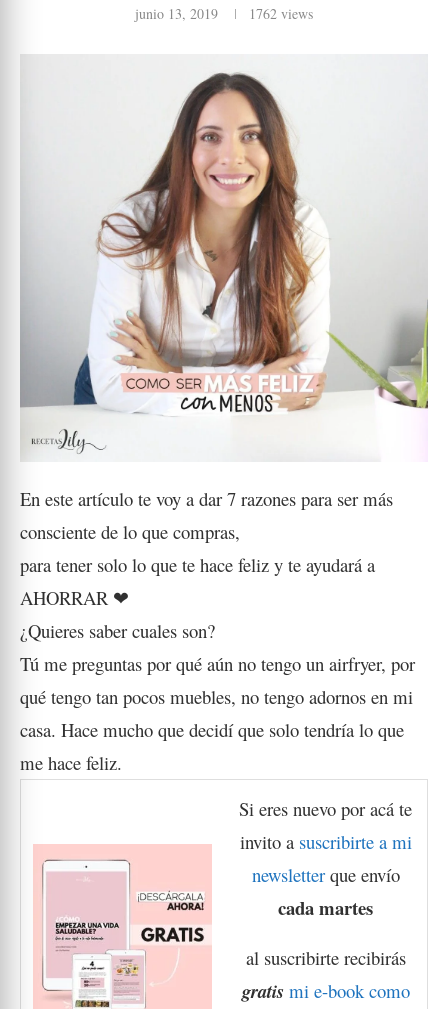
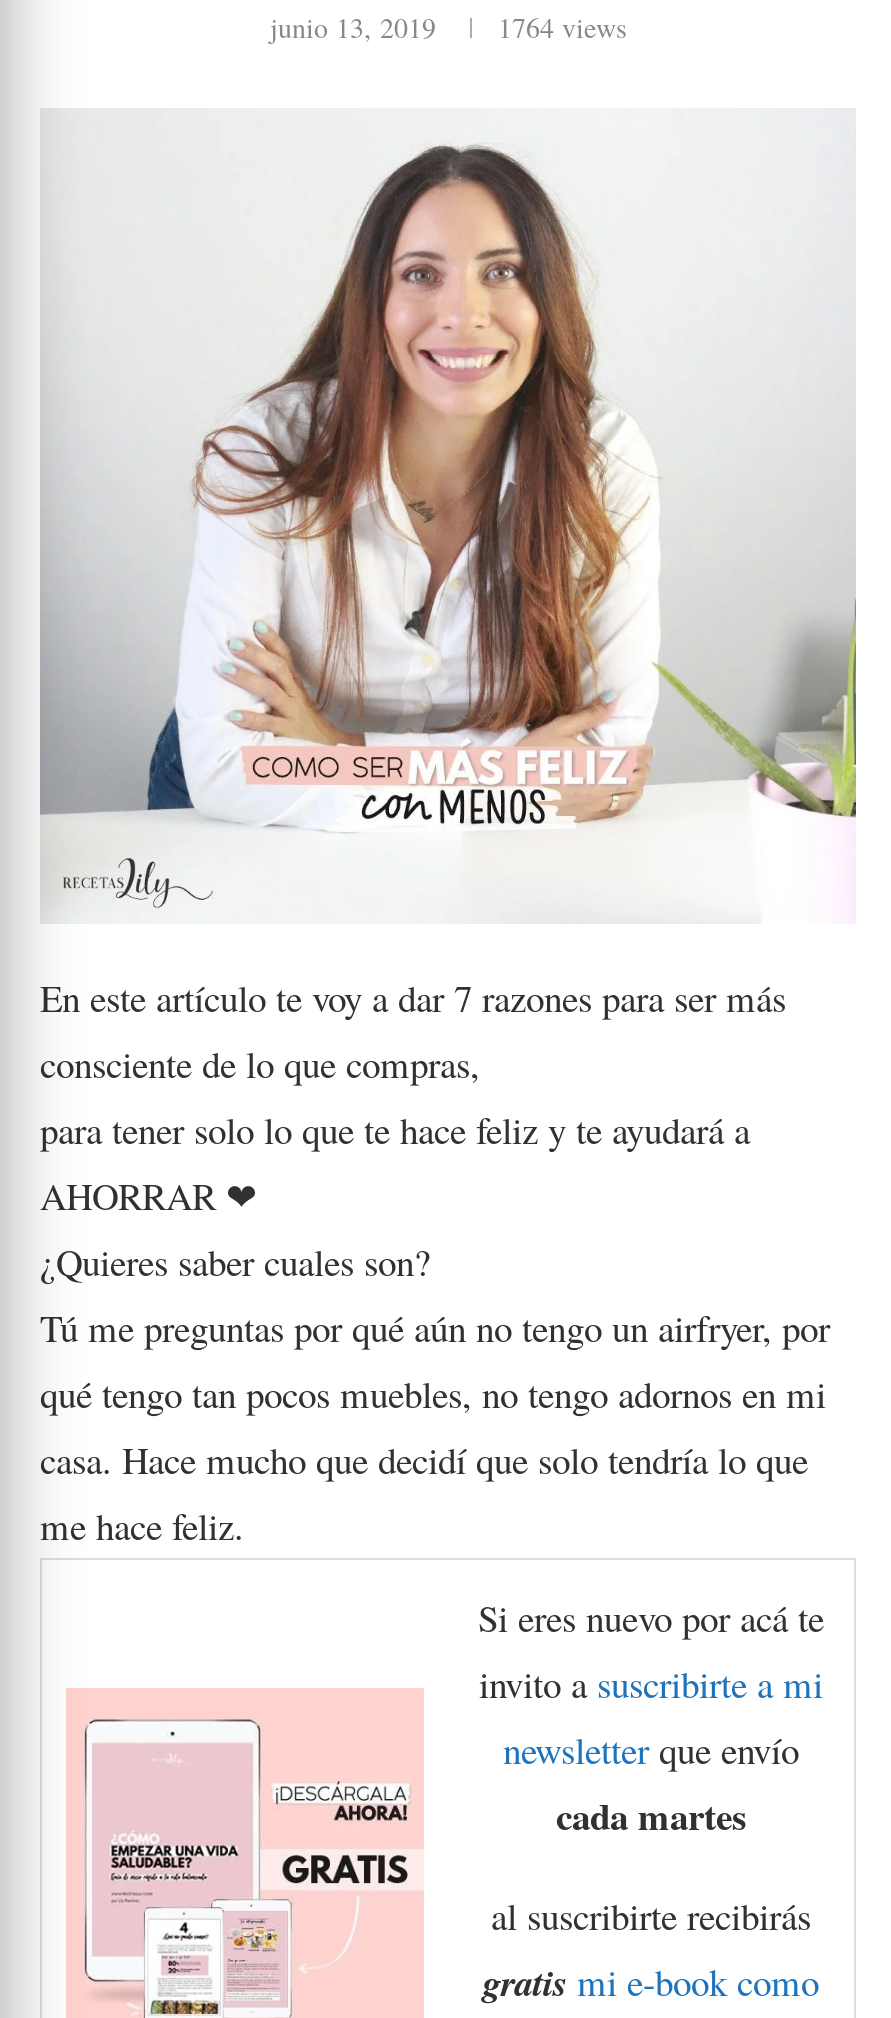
- junio 13, 2019 1762 views
+ junio 13, 2019 1764 views
